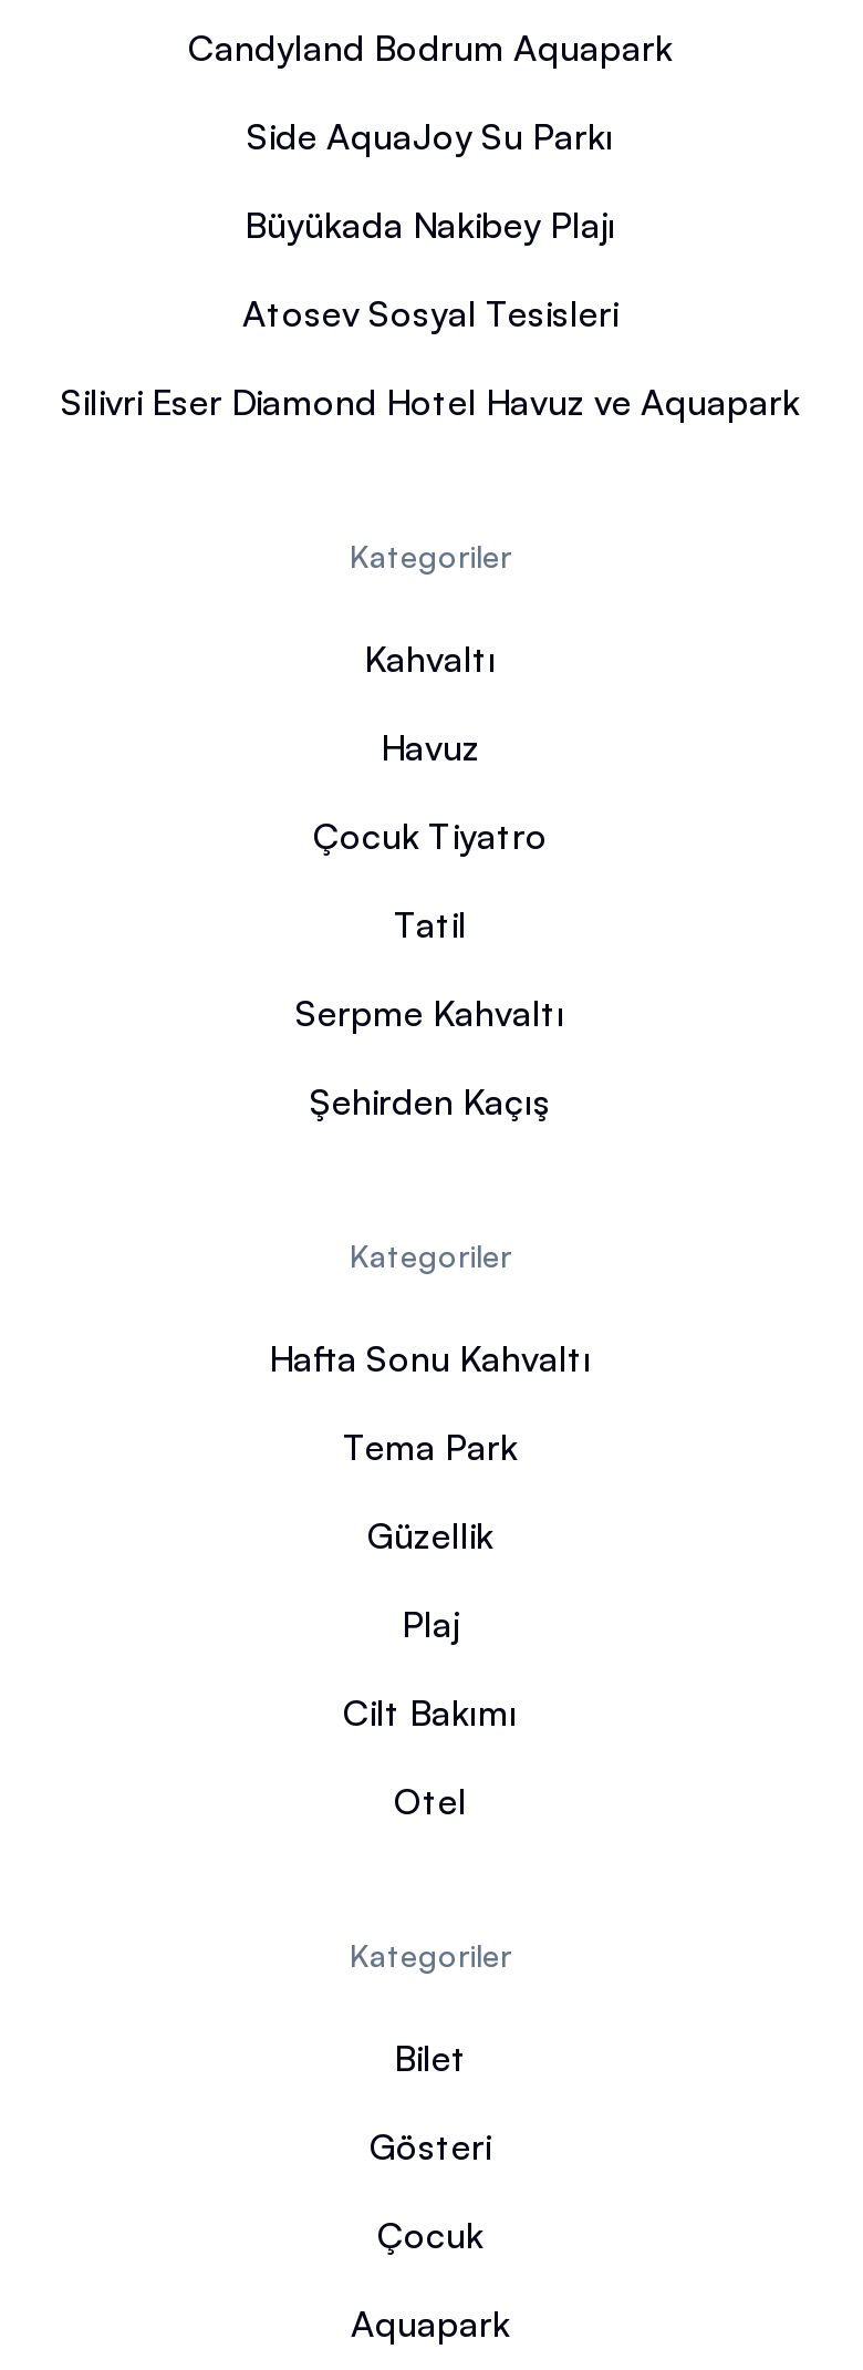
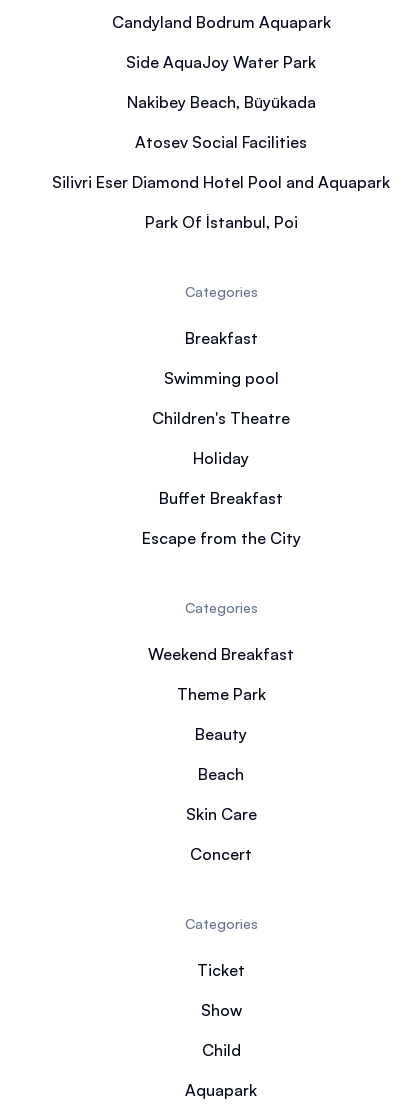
- Side AquaJoy Su Parkı
- Büyükada Nakibey Plajı
- Atosev Sosyal Tesisleri
- Silivri Eser Diamond Hotel Havuz ve Aquapark
+ Side AquaJoy Water Park
+ Nakibey Beach, Büyükada
+ Atosev Social Facilities
+ Silivri Eser Diamond Hotel Pool and Aquapark
+ Park Of İstanbul, Poi

- Kategoriler
- Kahvaltı
- Havuz
- Çocuk Tiyatro
- Tatil
- Serpme Kahvaltı
- Şehirden Kaçış
+ Categories
+ Breakfast
+ Swimming pool
+ Children's Theatre
+ Holiday
+ Buffet Breakfast
+ Escape from the City

- Kategoriler
- Hafta Sonu Kahvaltı
- Tema Park
- Güzellik
- Plaj
- Cilt Bakımı
- Otel
+ Categories
+ Weekend Breakfast
+ Theme Park
+ Beauty
+ Beach
+ Skin Care
+ Concert

- Kategoriler
- Bilet
- Gösteri
- Çocuk
+ Categories
+ Ticket
+ Show
+ Child
